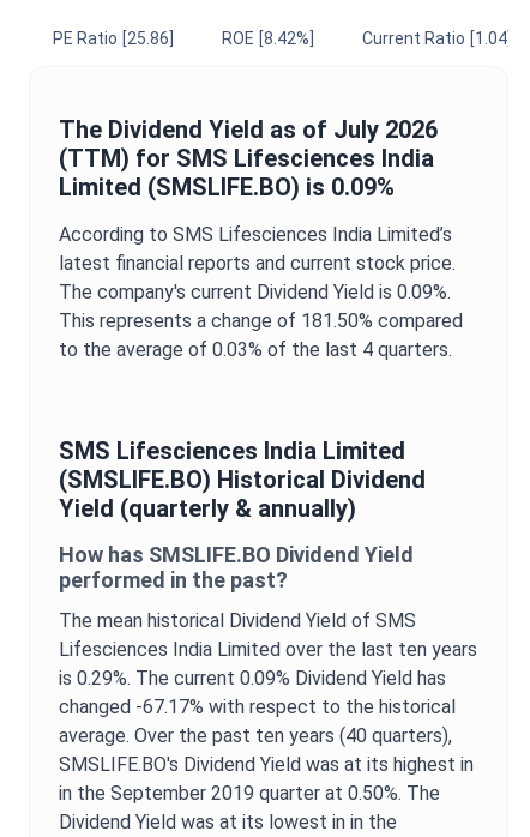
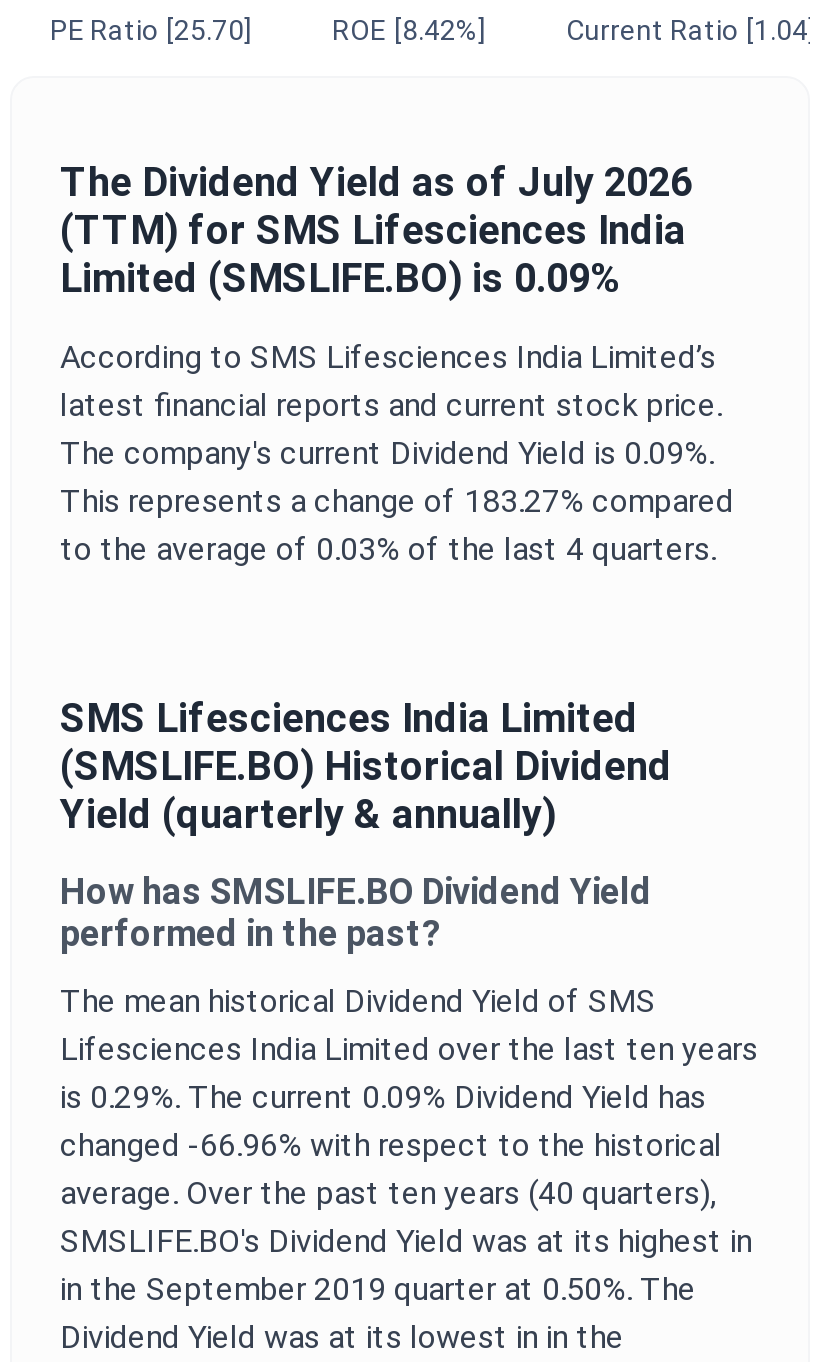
- PE Ratio [25.86]
+ PE Ratio [25.70]

- This represents a change of 181.50% compared
+ This represents a change of 183.27% compared

- changed -67.17% with respect to the historical
+ changed -66.96% with respect to the historical
